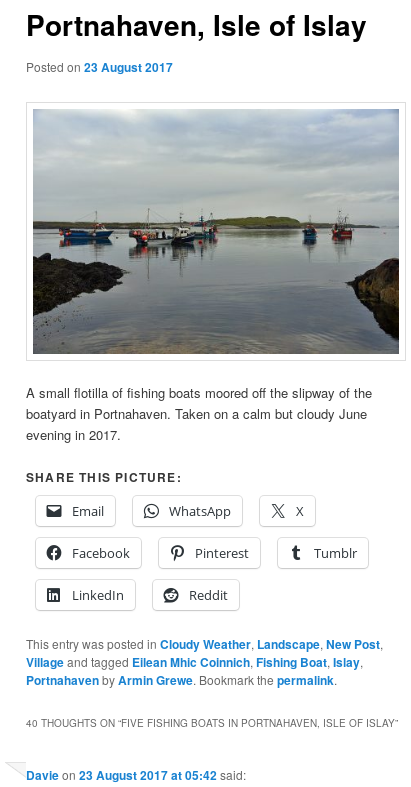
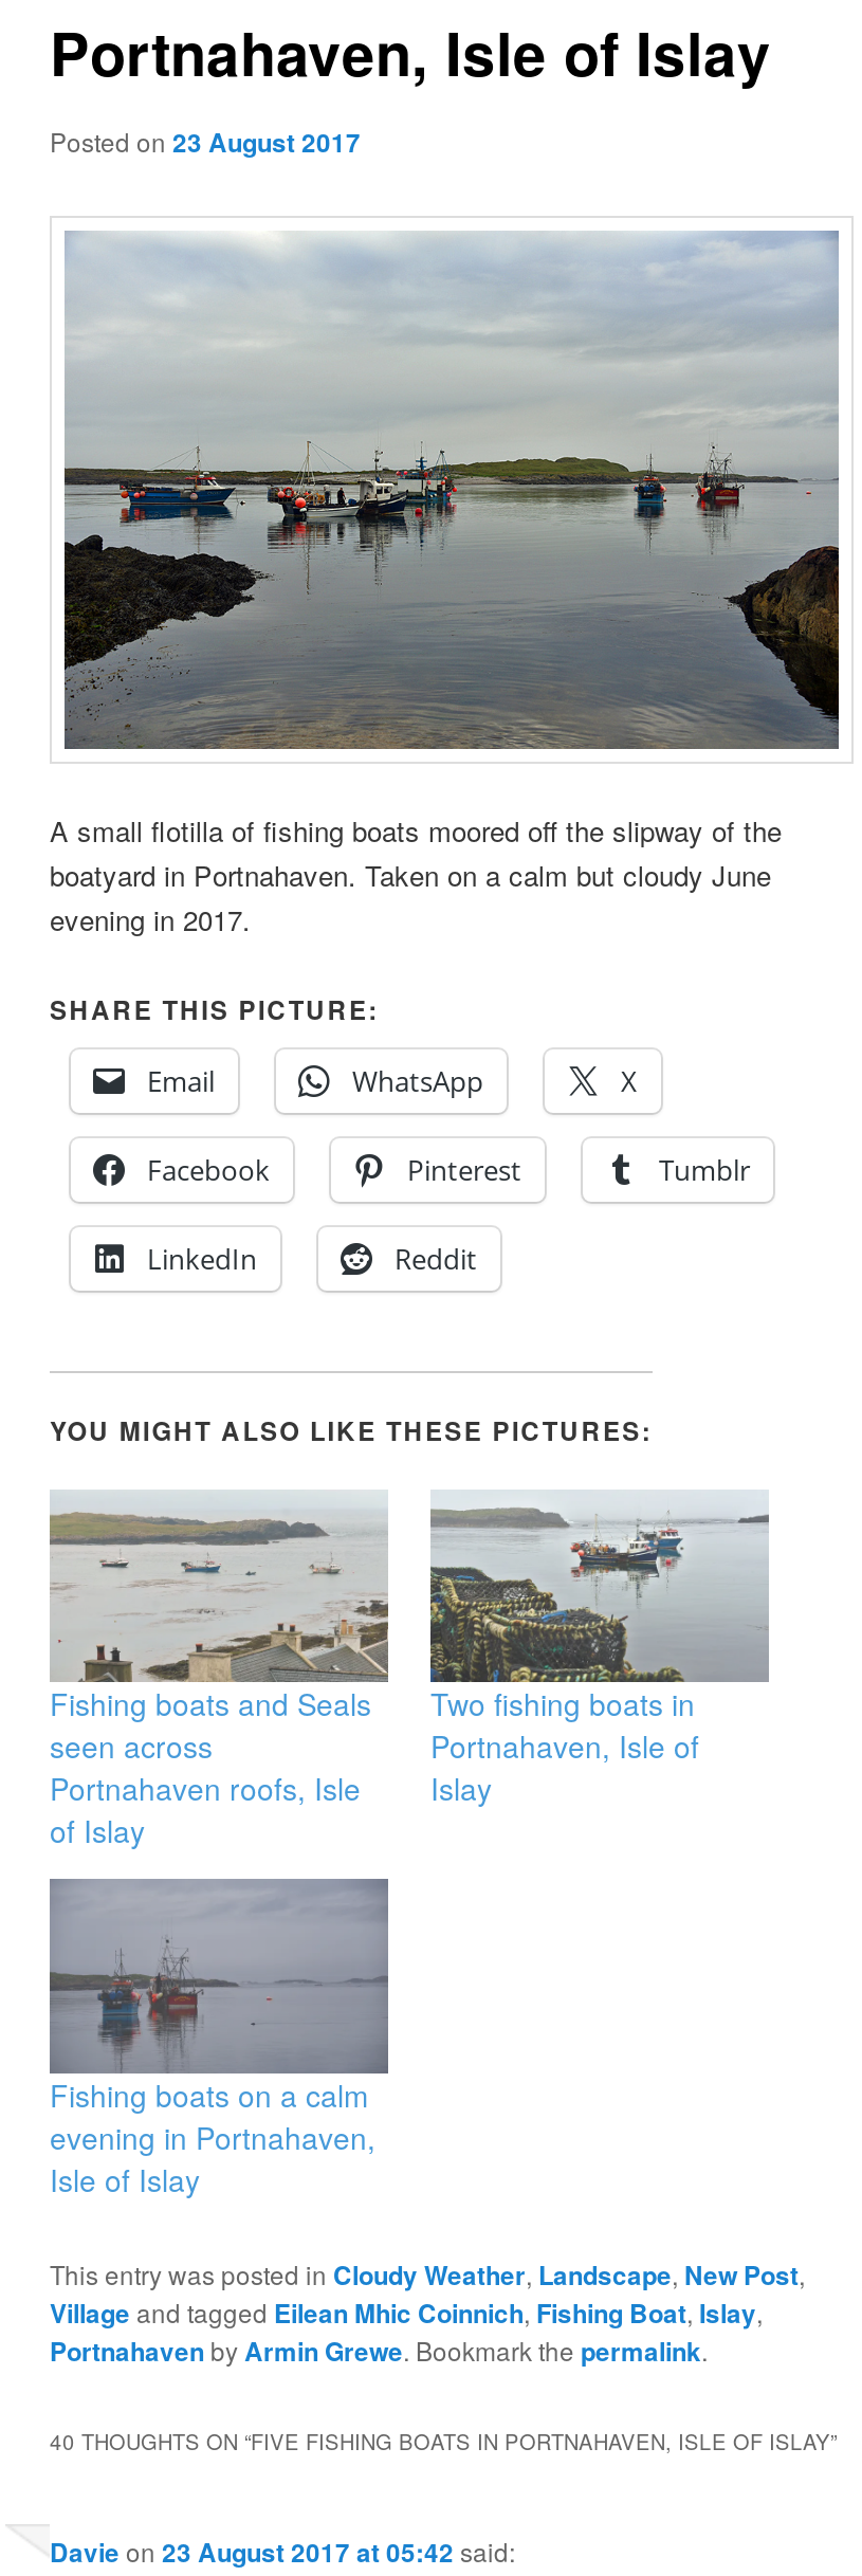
+ [image]
+ Fishing boats and Seals
+ seen across
+ Portnahaven roofs, Isle
+ of Islay

+ [image]
+ Fishing boats on a calm
+ evening in Portnahaven,
+ Isle of Islay

+ YOU MIGHT ALSO LIKE THESE PICTURES:

+ [image]
+ Two fishing boats in
+ Portnahaven, Isle of
+ Islay
